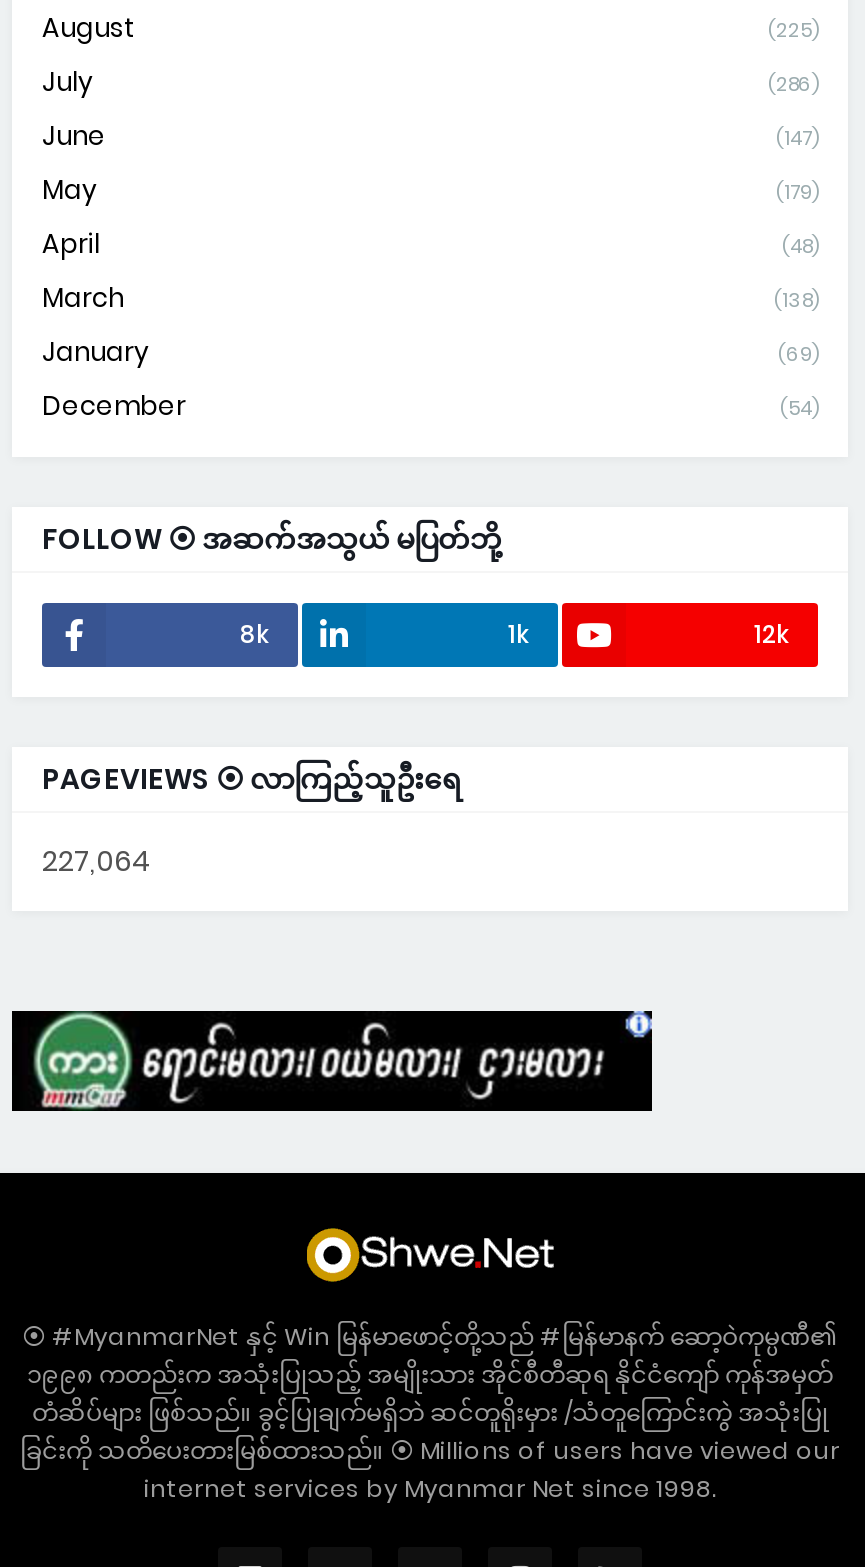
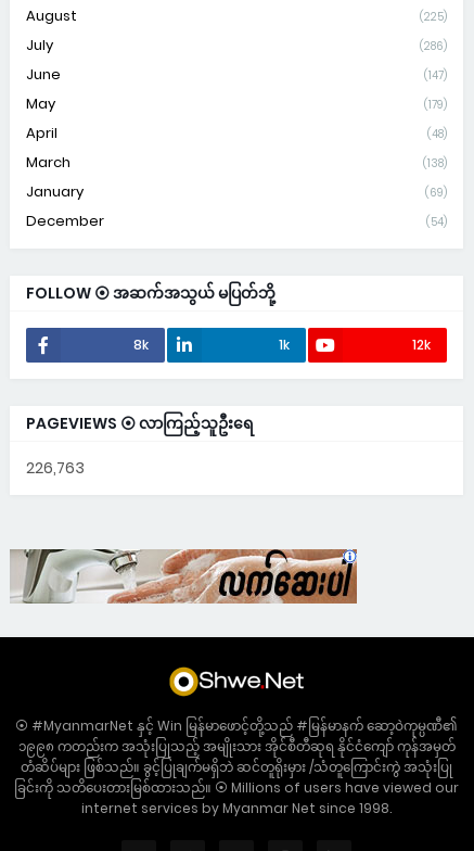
- 227,064
+ 226,763

- [image]
+ [image]
